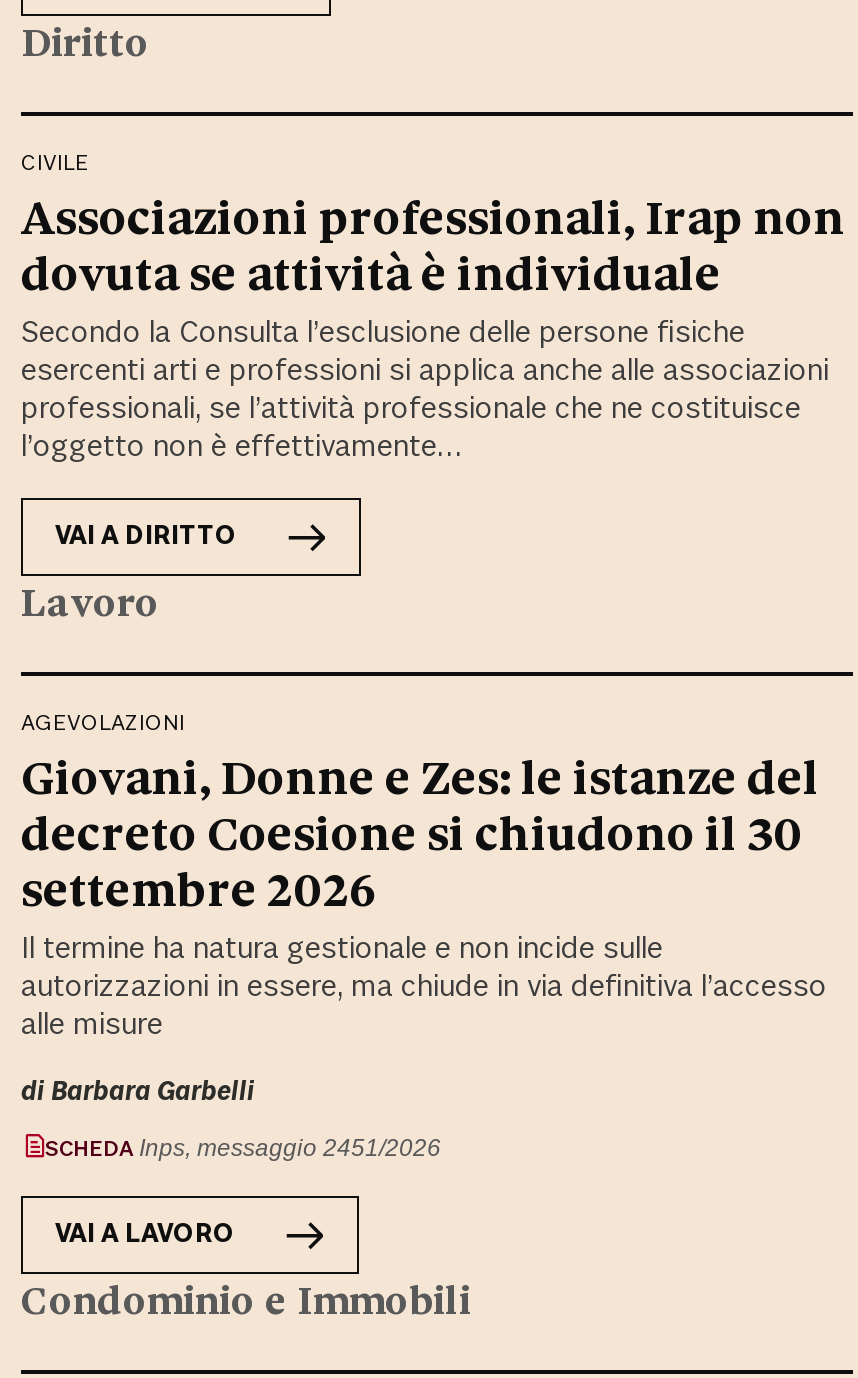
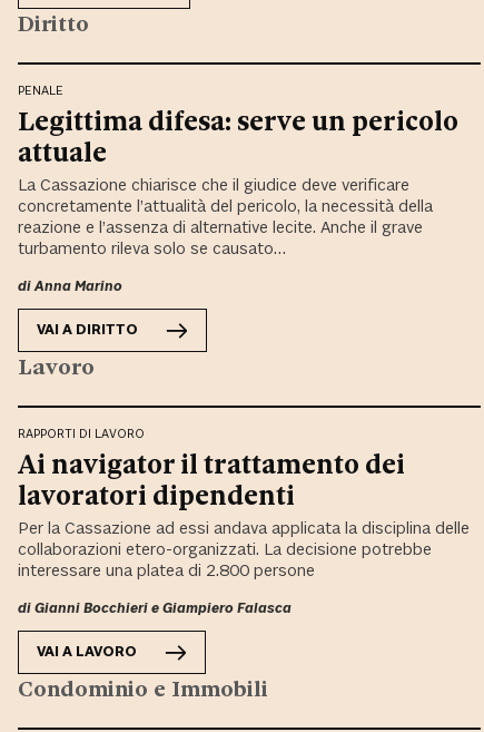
- CIVILE
- Associazioni professionali, Irap non
- dovuta se attività è individuale
- Secondo la Consulta l’esclusione delle persone fisiche
- esercenti arti e professioni si applica anche alle associazioni
- professionali, se l’attività professionale che ne costituisce
- l’oggetto non è effettivamente…
+ PENALE
+ Legittima difesa: serve un pericolo
+ attuale
+ La Cassazione chiarisce che il giudice deve verificare
+ concretamente l’attualità del pericolo, la necessità della
+ reazione e l’assenza di alternative lecite. Anche il grave
+ turbamento rileva solo se causato…
+ di Anna Marino

moved down: VAI A DIRITTO | Lavoro

- AGEVOLAZIONI
- Giovani, Donne e Zes: le istanze del
- decreto Coesione si chiudono il 30
- settembre 2026
- Il termine ha natura gestionale e non incide sulle
- autorizzazioni in essere, ma chiude in via definitiva l’accesso
- alle misure
- di Barbara Garbelli
- SCHEDA Inps, messaggio 2451/2026
+ RAPPORTI DI LAVORO
+ Ai navigator il trattamento dei
+ lavoratori dipendenti
+ Per la Cassazione ad essi andava applicata la disciplina delle
+ collaborazioni etero-organizzati. La decisione potrebbe
+ interessare una platea di 2.800 persone
+ di Gianni Bocchieri e Giampiero Falasca
